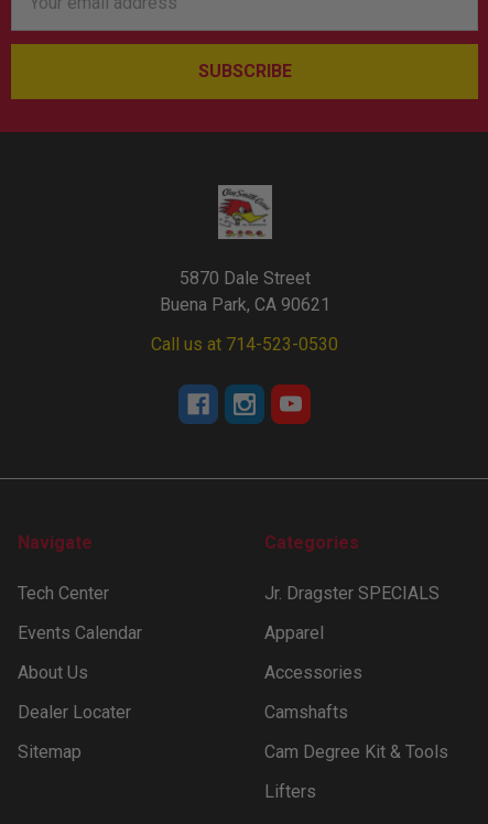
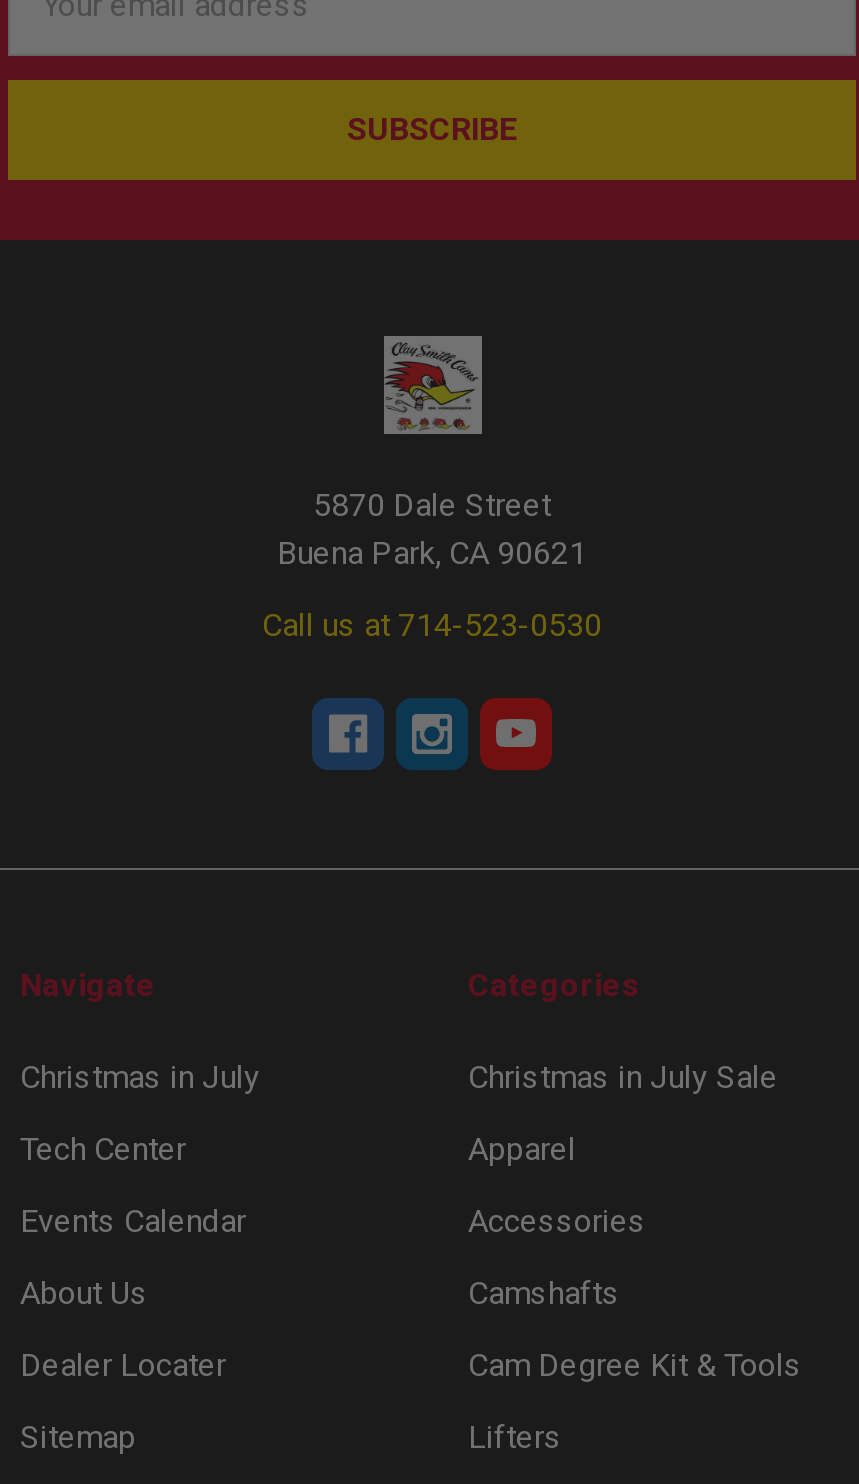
+ Christmas in July

moved down: Tech Center | Events Calendar | About Us | Dealer Locater | Sitemap

- Jr. Dragster SPECIALS
+ Christmas in July Sale
